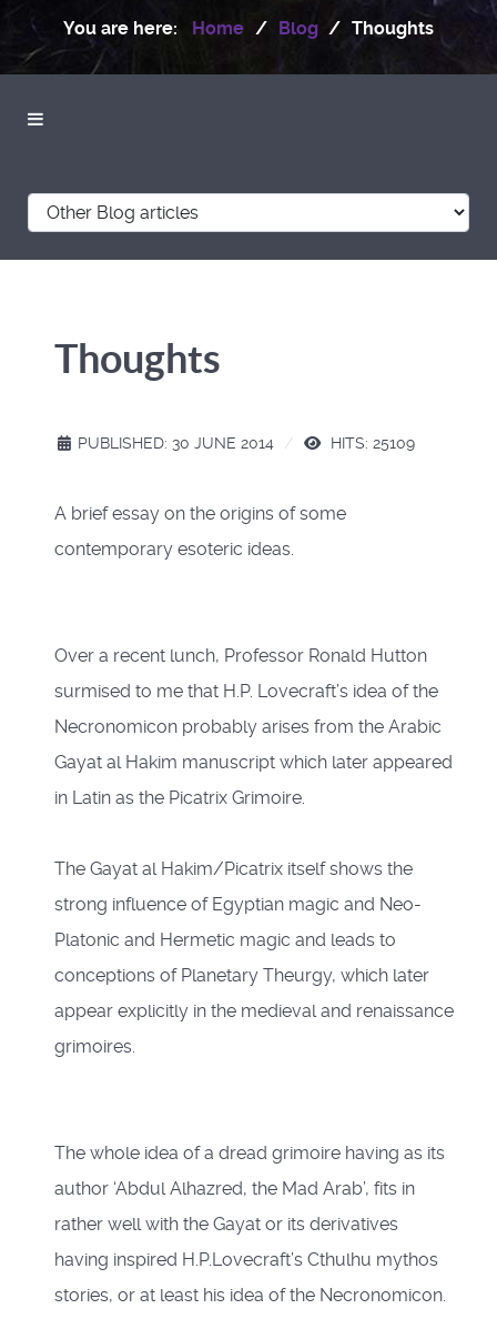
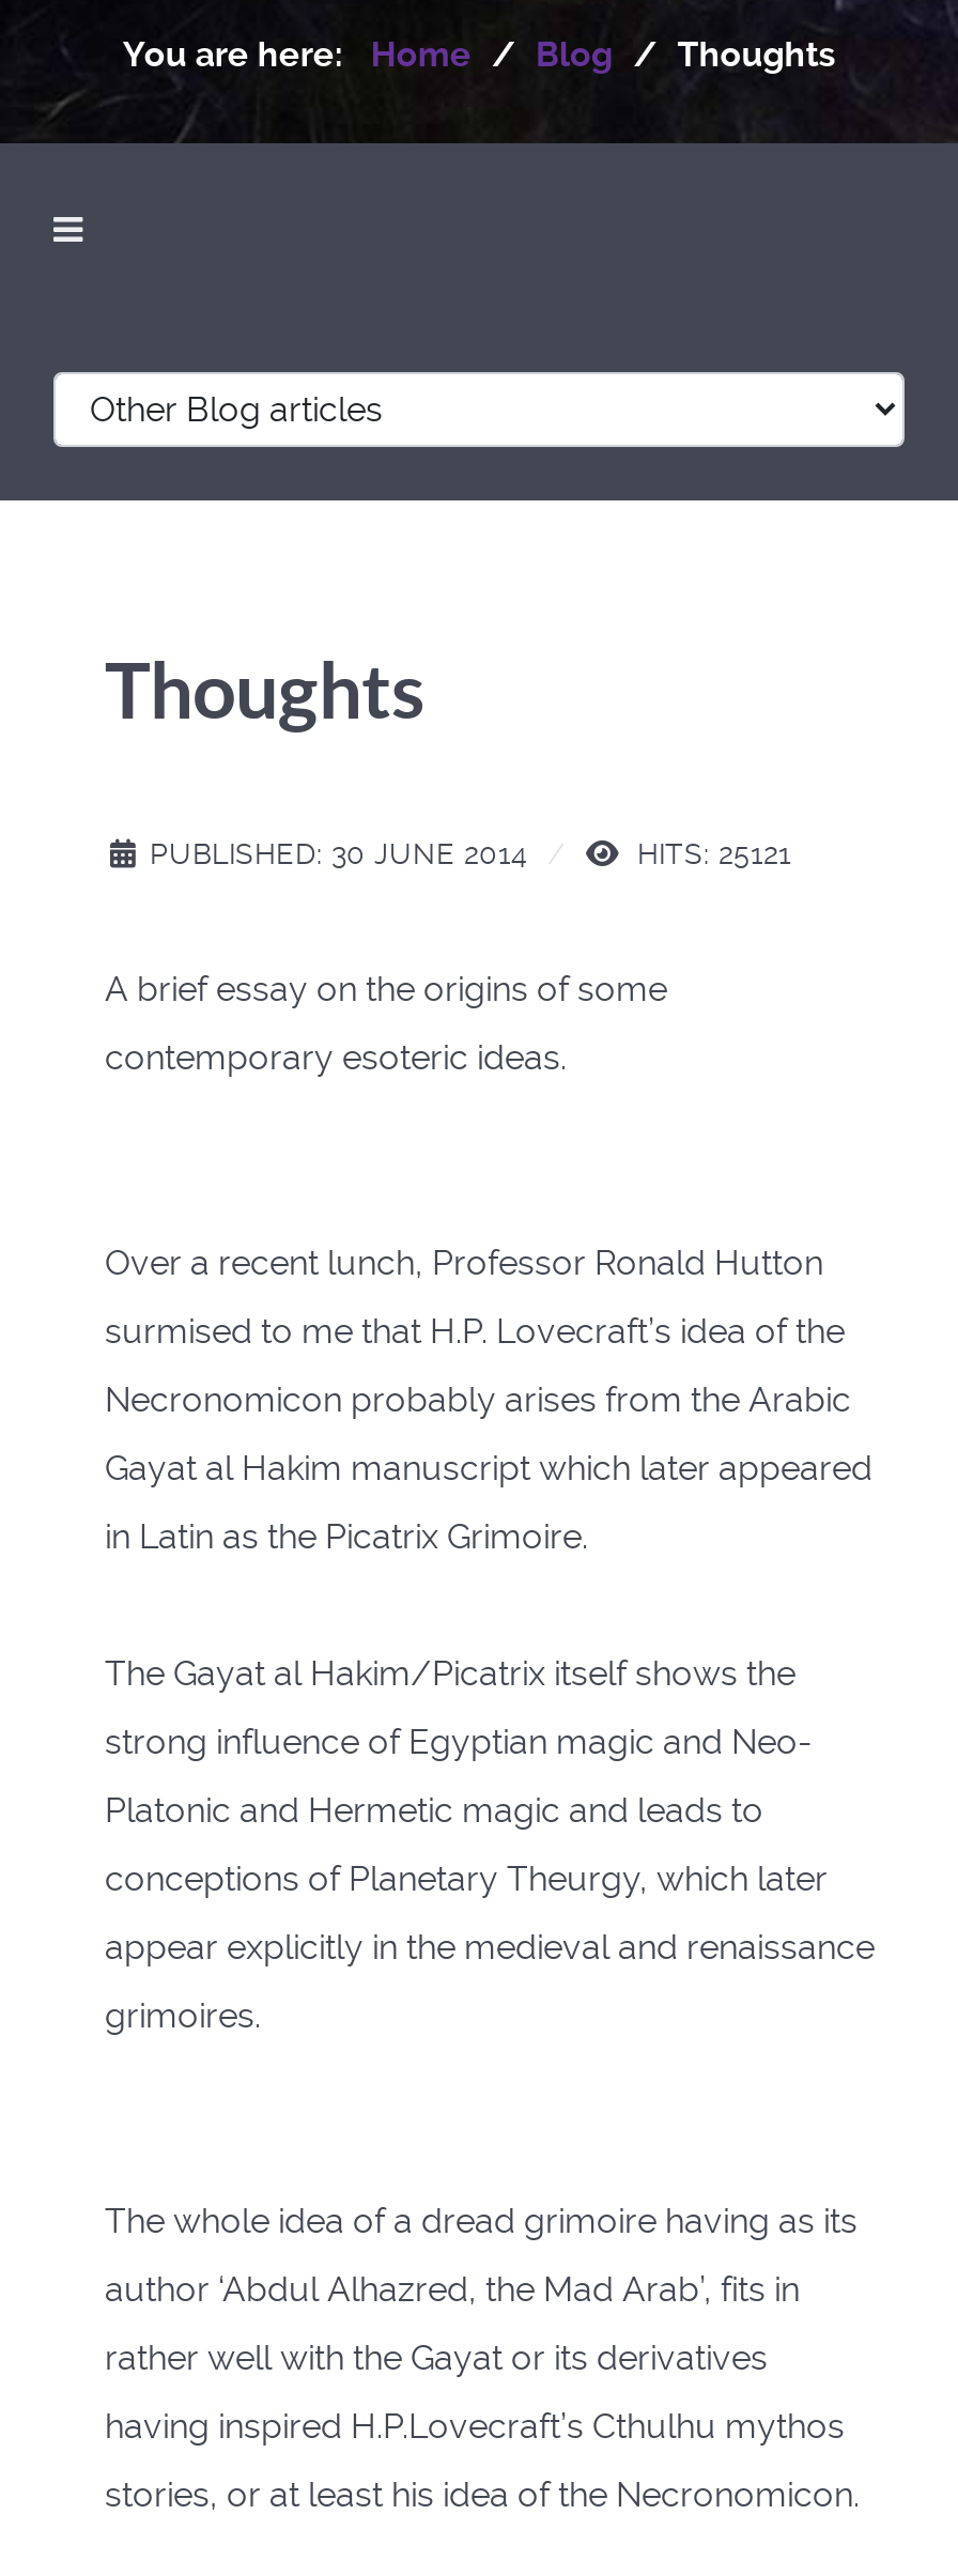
- HITS: 25109
+ HITS: 25121
